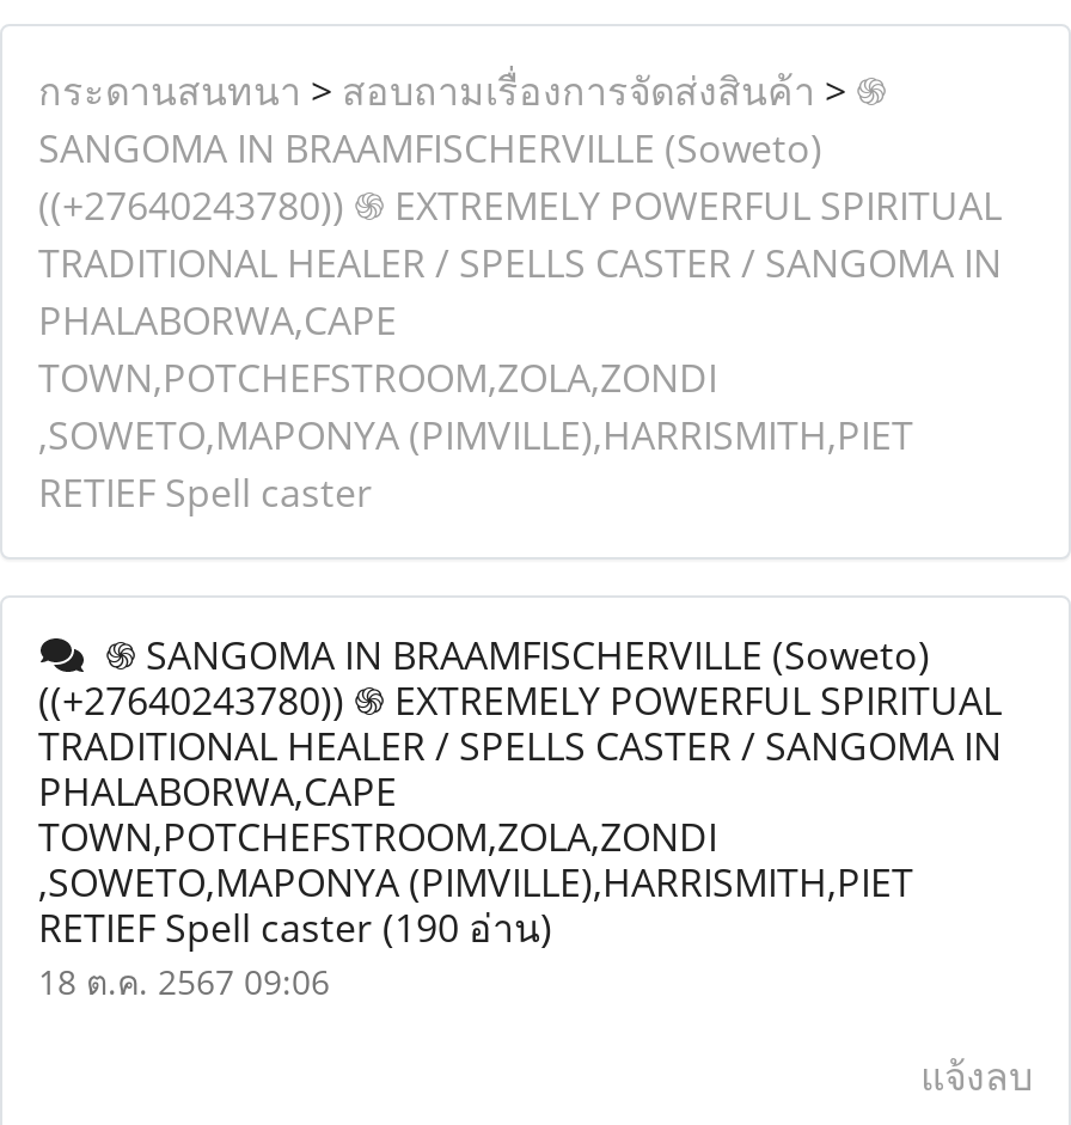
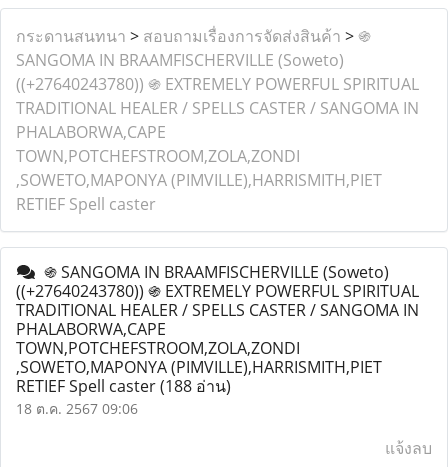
- RETIEF Spell caster (190 อ่าน)
+ RETIEF Spell caster (188 อ่าน)
